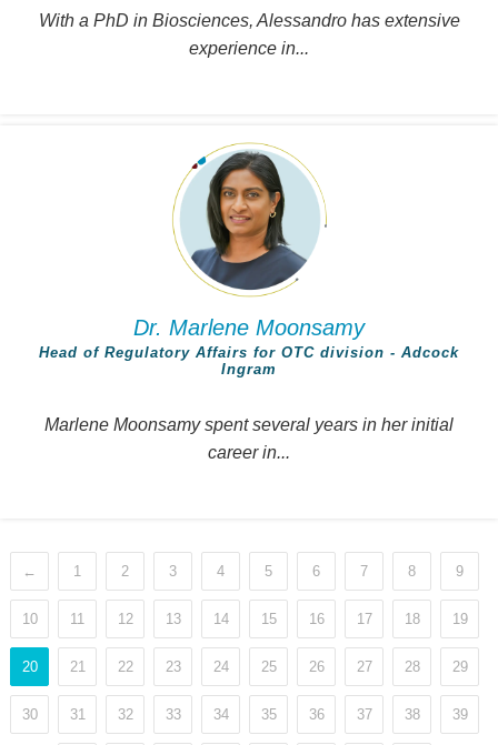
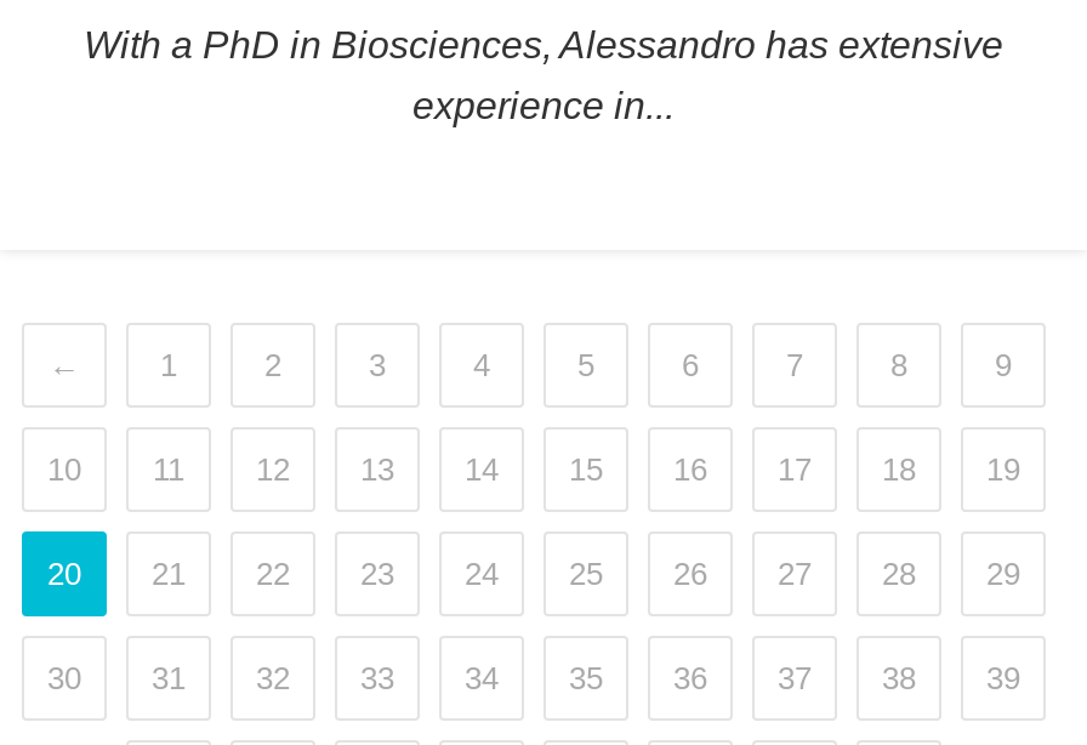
- [image]
- Dr. Marlene Moonsamy
- Head of Regulatory Affairs for OTC division - Adcock
- Ingram
- Marlene Moonsamy spent several years in her initial
- career in...
